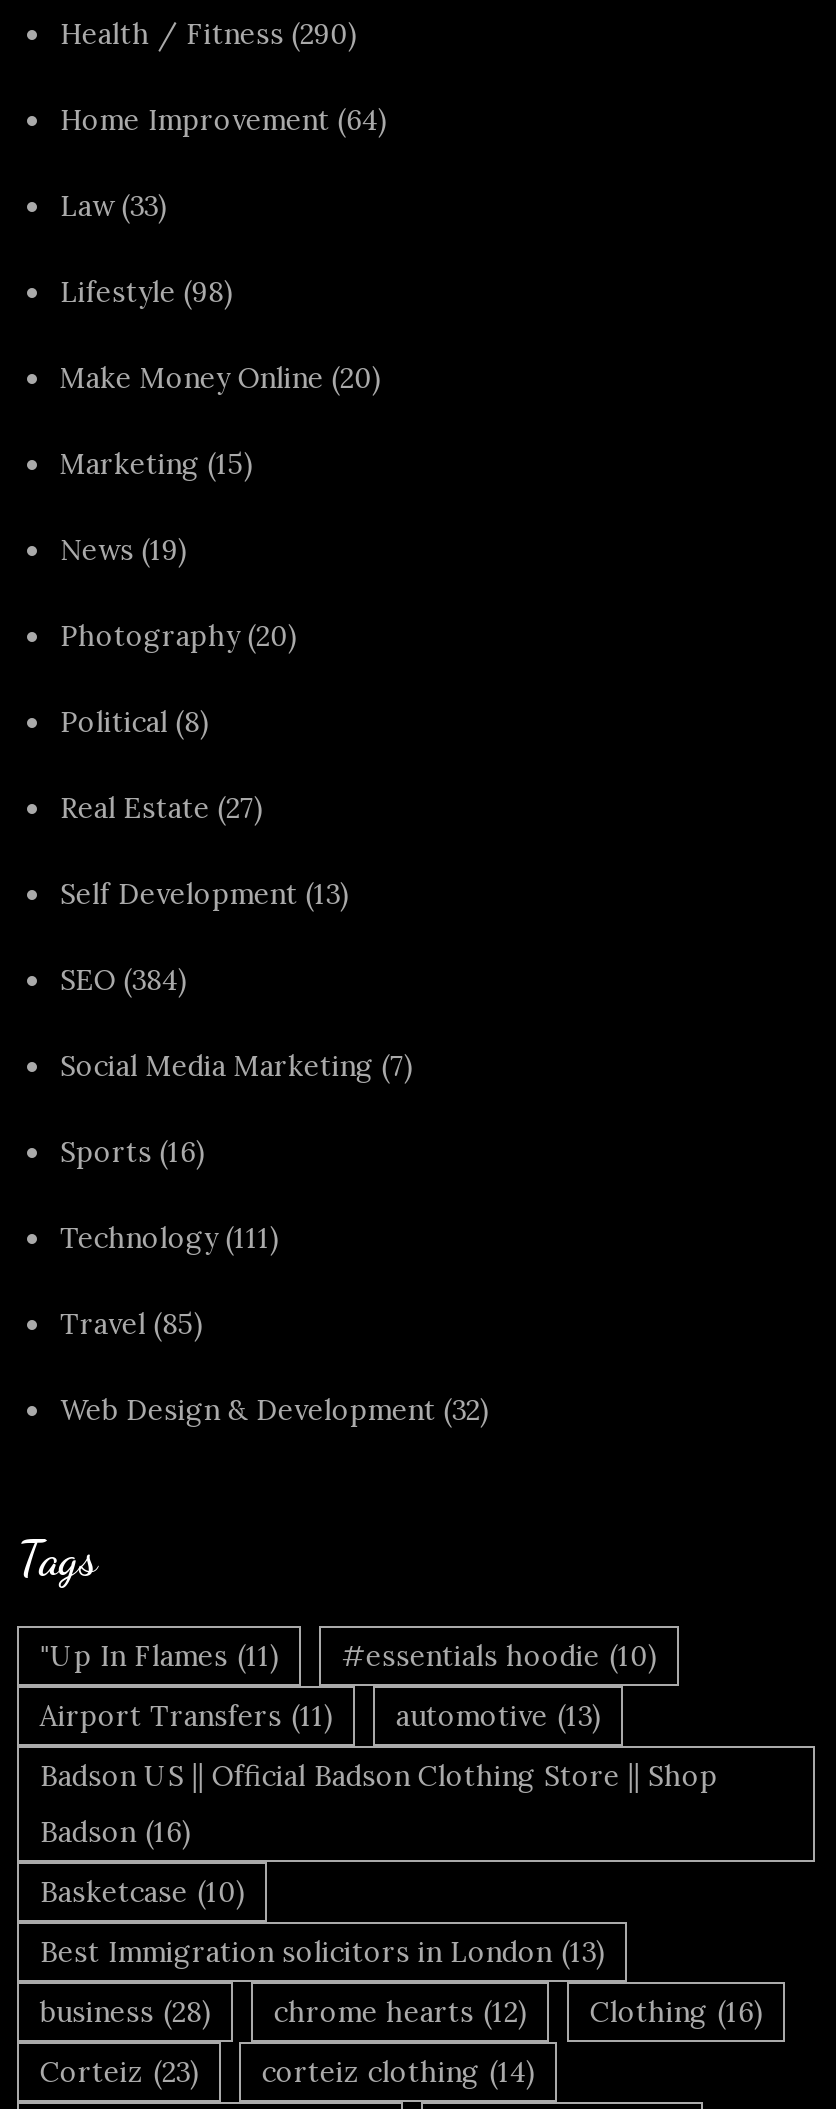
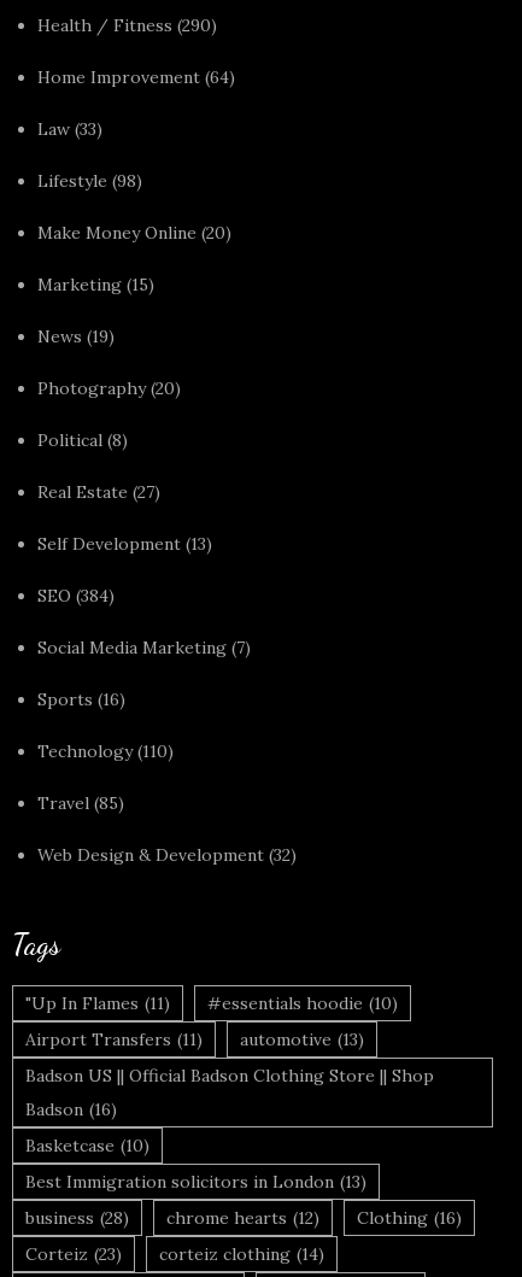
- Technology (111)
+ Technology (110)
